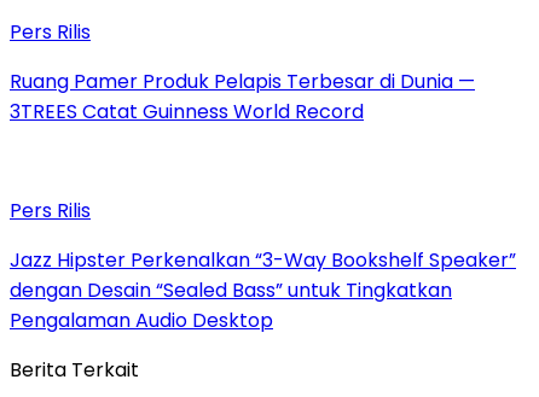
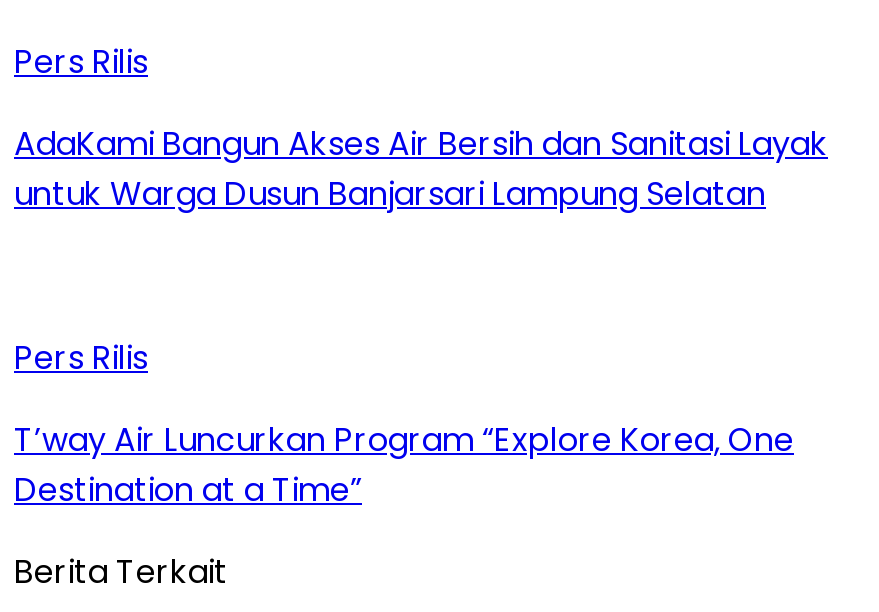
- Ruang Pamer Produk Pelapis Terbesar di Dunia —
- 3TREES Catat Guinness World Record
+ AdaKami Bangun Akses Air Bersih dan Sanitasi Layak
+ untuk Warga Dusun Banjarsari Lampung Selatan

- Jazz Hipster Perkenalkan “3-Way Bookshelf Speaker”
- dengan Desain “Sealed Bass” untuk Tingkatkan
- Pengalaman Audio Desktop
+ T’way Air Luncurkan Program “Explore Korea, One
+ Destination at a Time”
